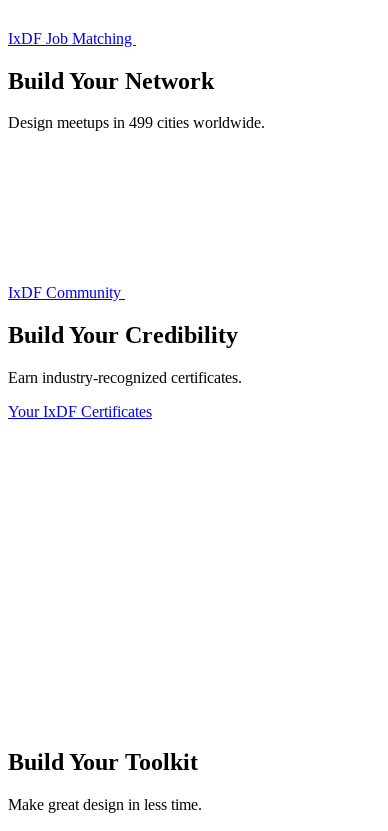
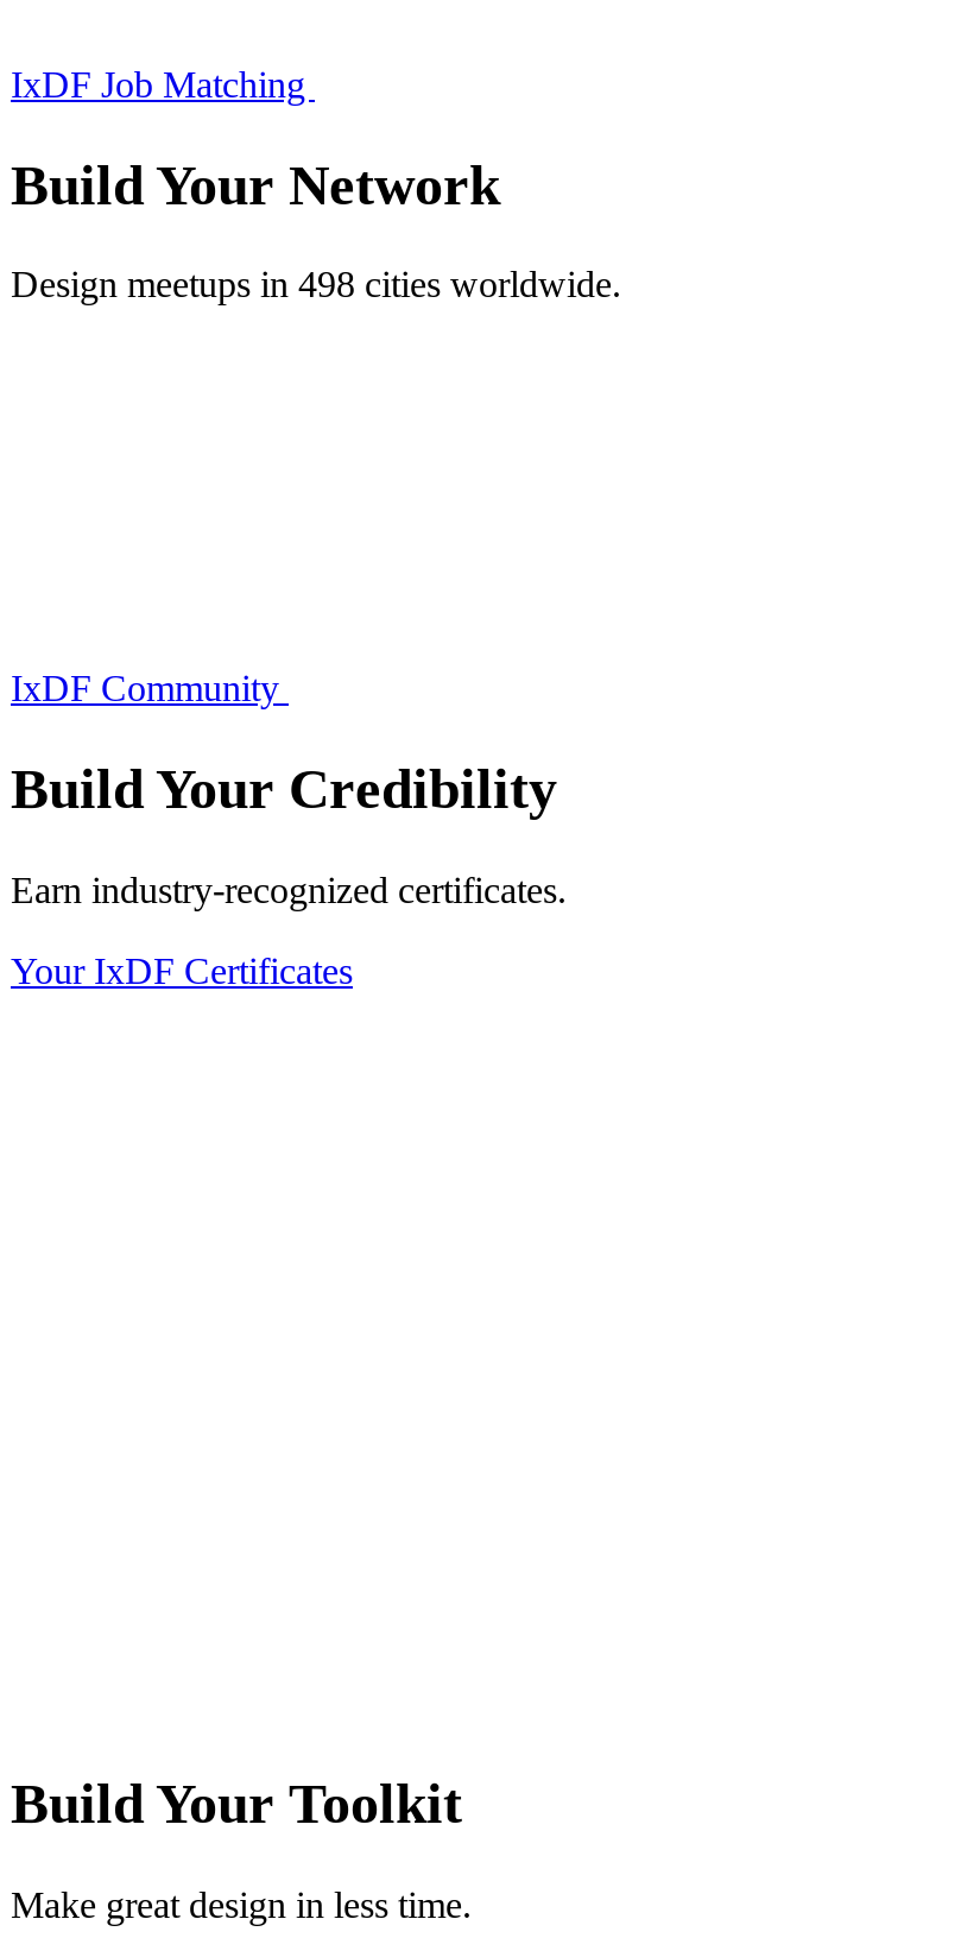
- Design meetups in 499 cities worldwide.
+ Design meetups in 498 cities worldwide.
